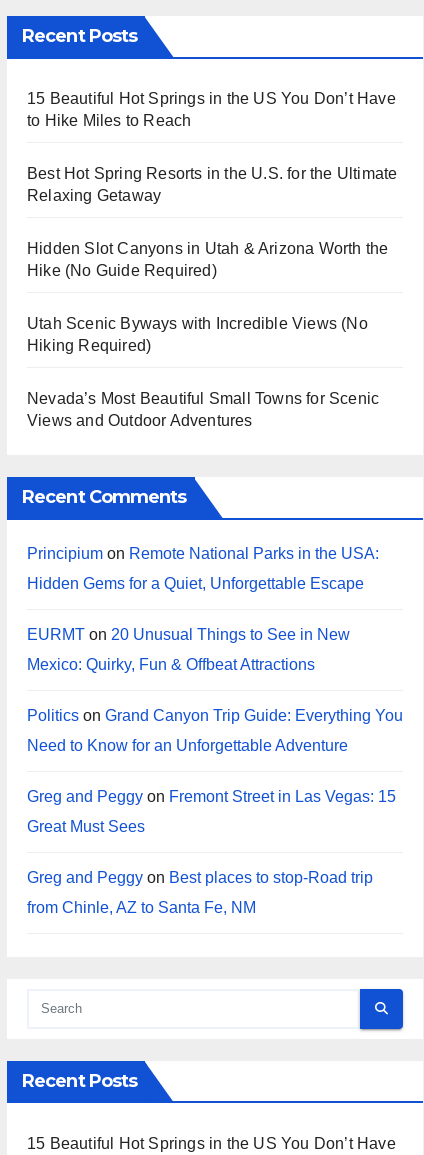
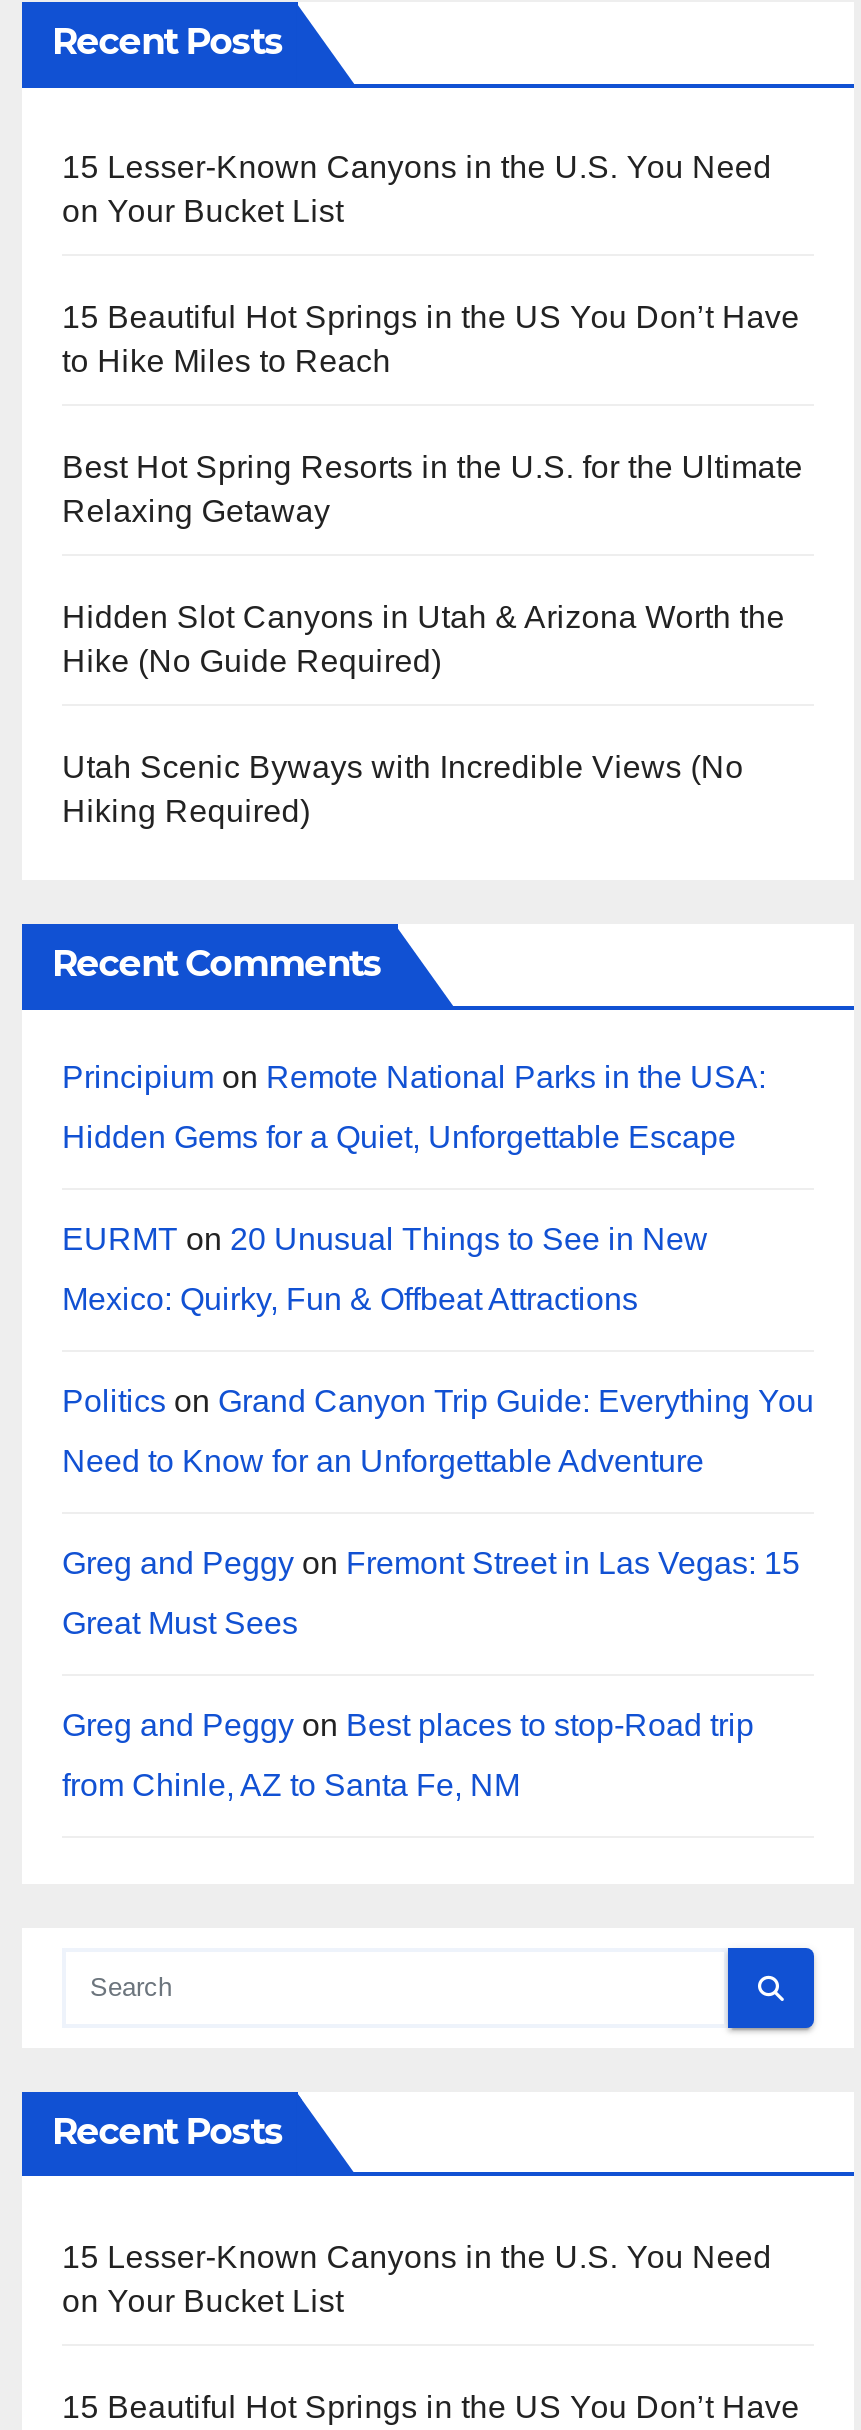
+ 15 Lesser-Known Canyons in the U.S. You Need
+ on Your Bucket List

- Nevada’s Most Beautiful Small Towns for Scenic
- Views and Outdoor Adventures

+ 15 Lesser-Known Canyons in the U.S. You Need
+ on Your Bucket List
